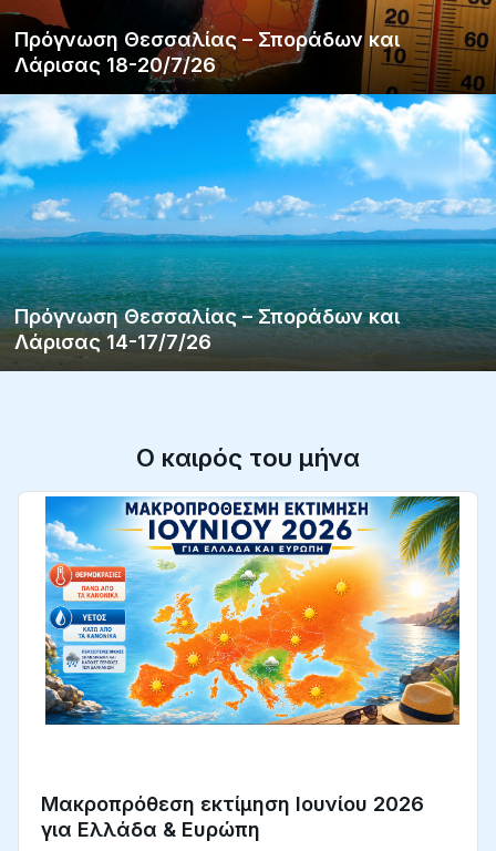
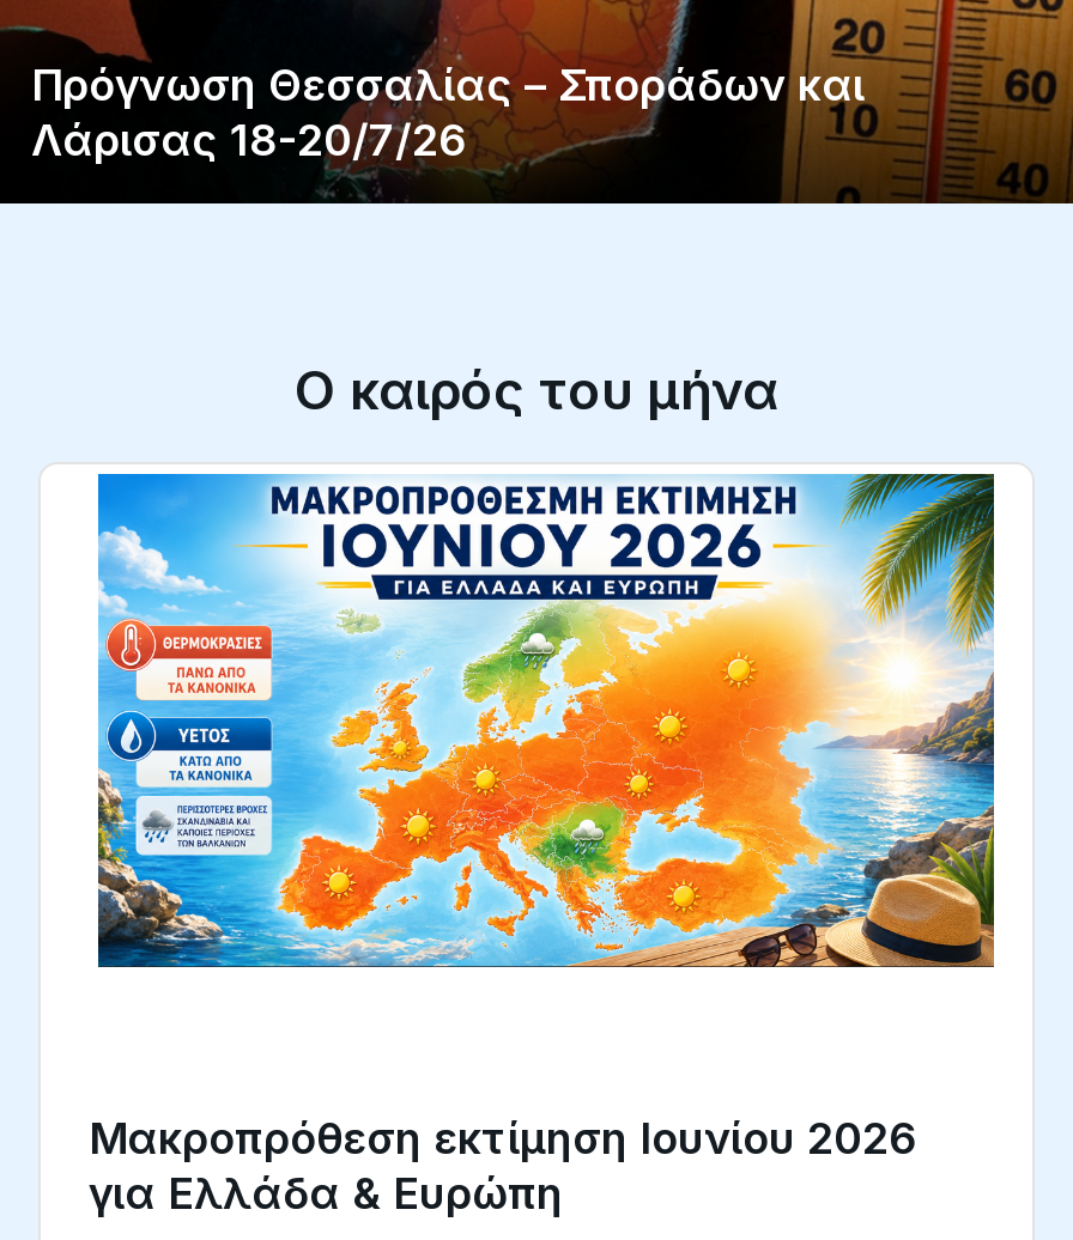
- [image]
- Πρόγνωση Θεσσαλίας – Σποράδων και
- Λάρισας 14-17/7/26
